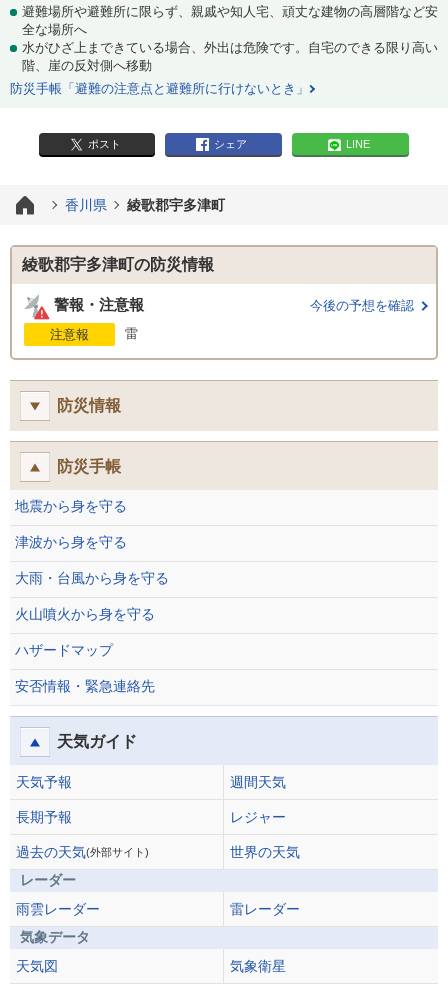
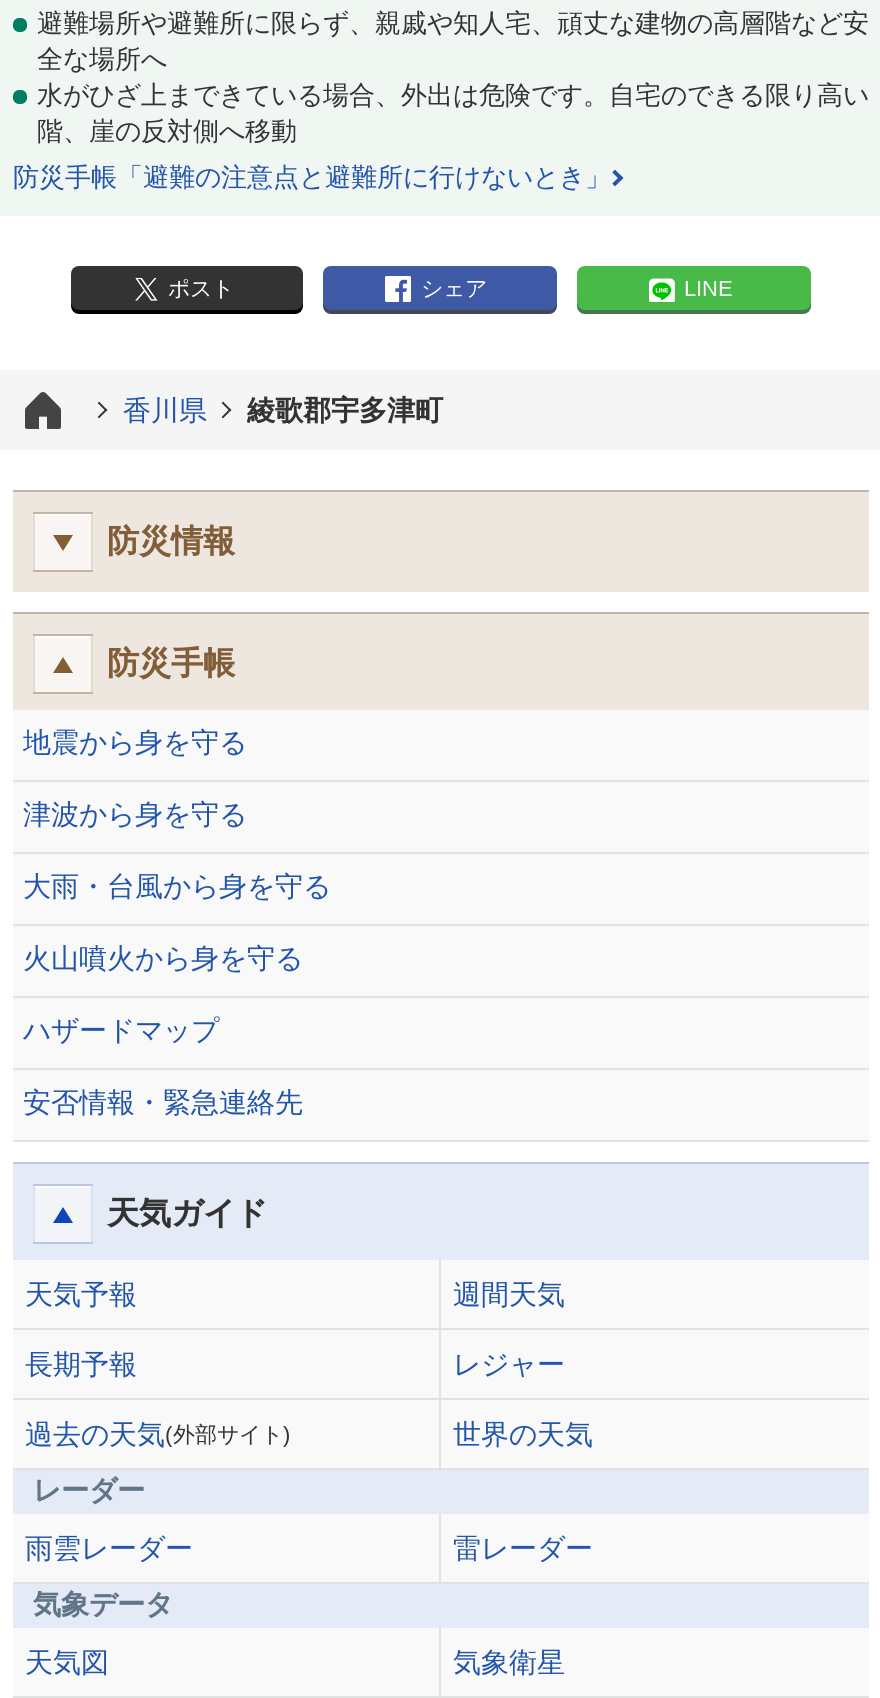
- [image]
- 綾歌郡宇多津町の防災情報
- 警報・注意報
- 今後の予想を確認
- 注意報
- 雷
